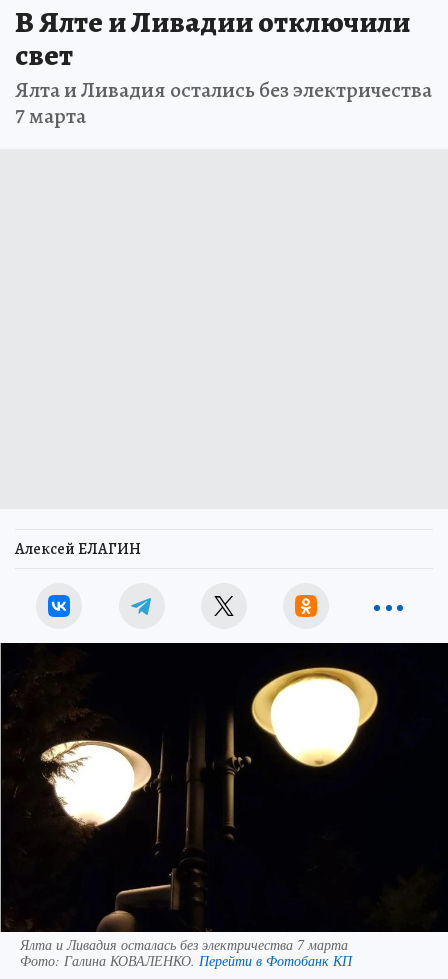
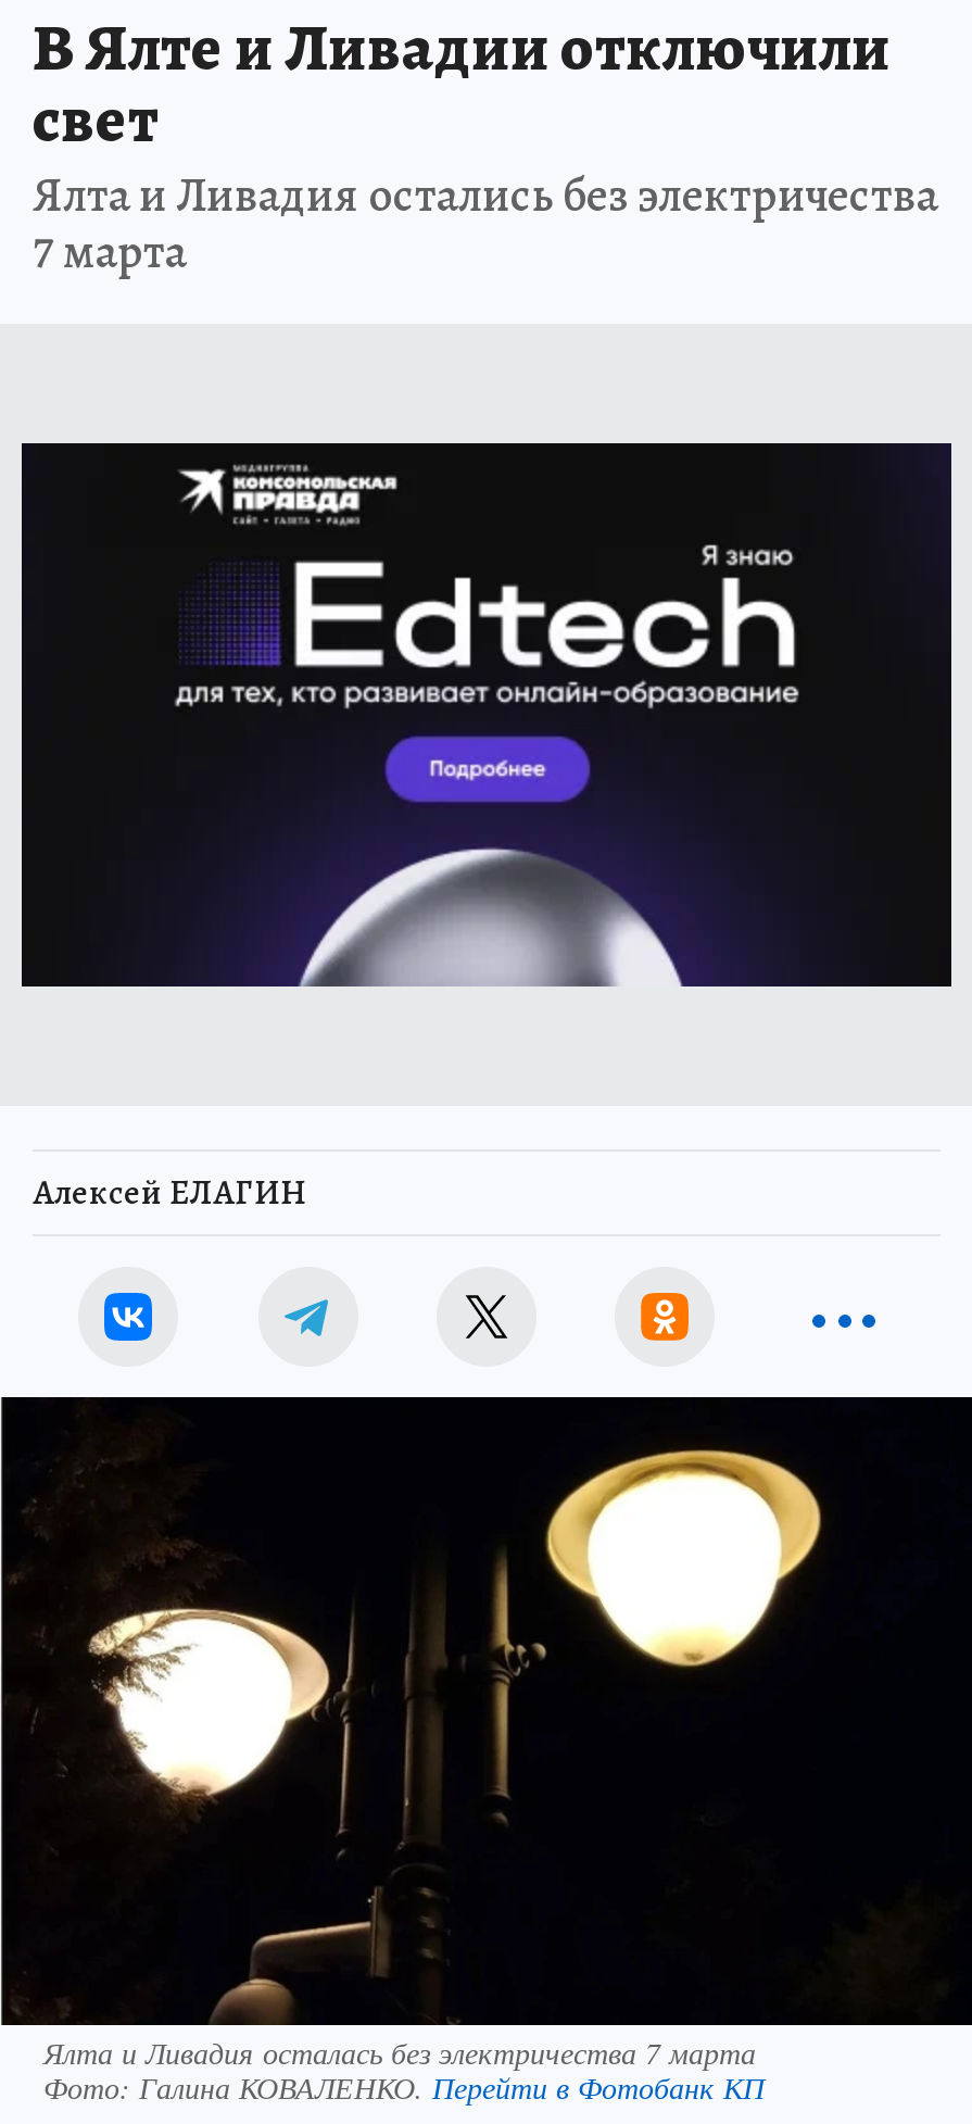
+ [image]
